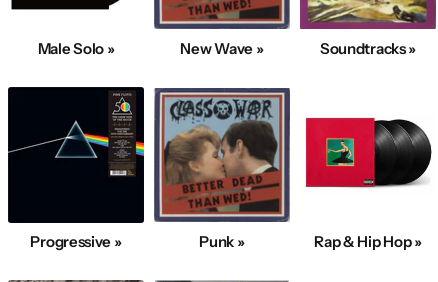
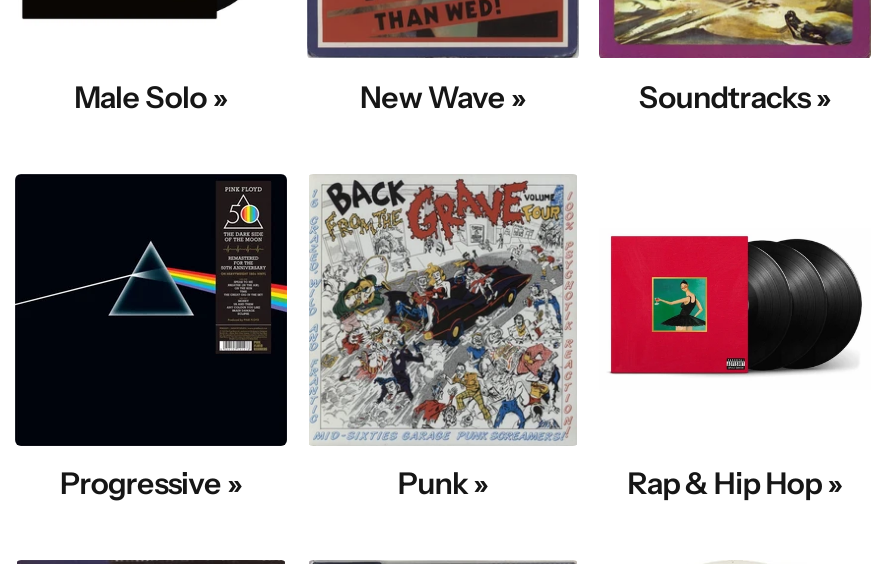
- [image]
+ [image]
